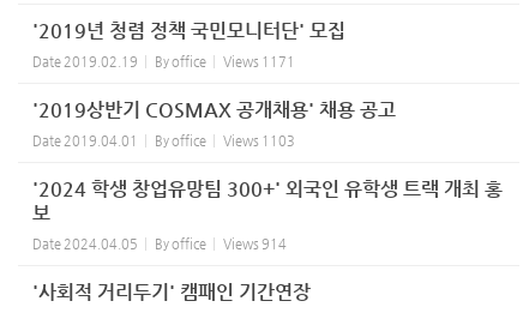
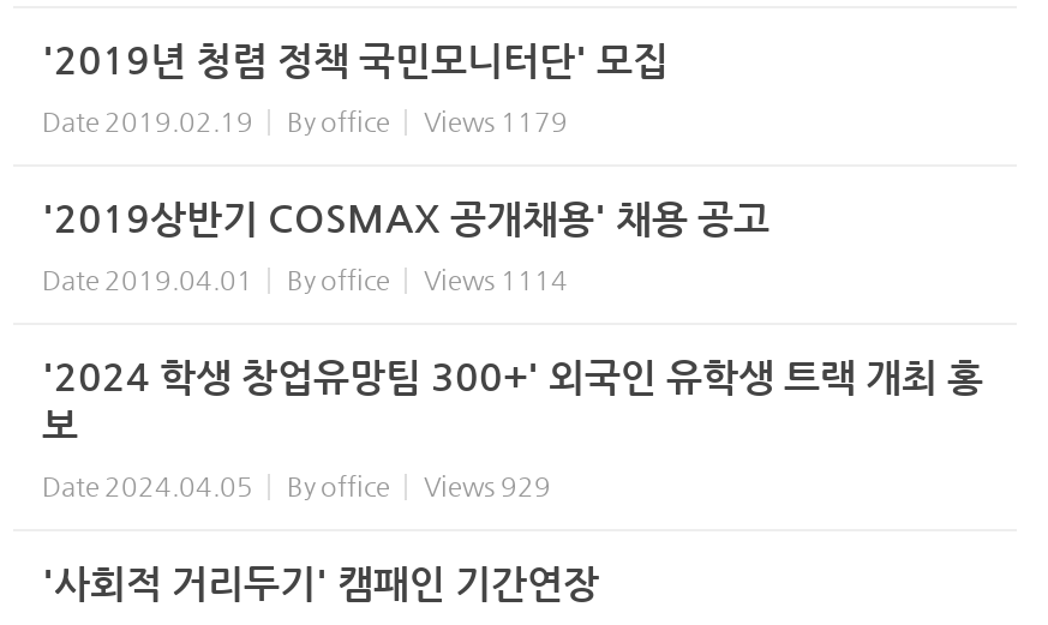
- Date 2019.02.19 By office Views 1171
+ Date 2019.02.19 By office Views 1179

- Date 2019.04.01 By office Views 1103
+ Date 2019.04.01 By office Views 1114

- Date 2024.04.05 By office Views 914
+ Date 2024.04.05 By office Views 929
